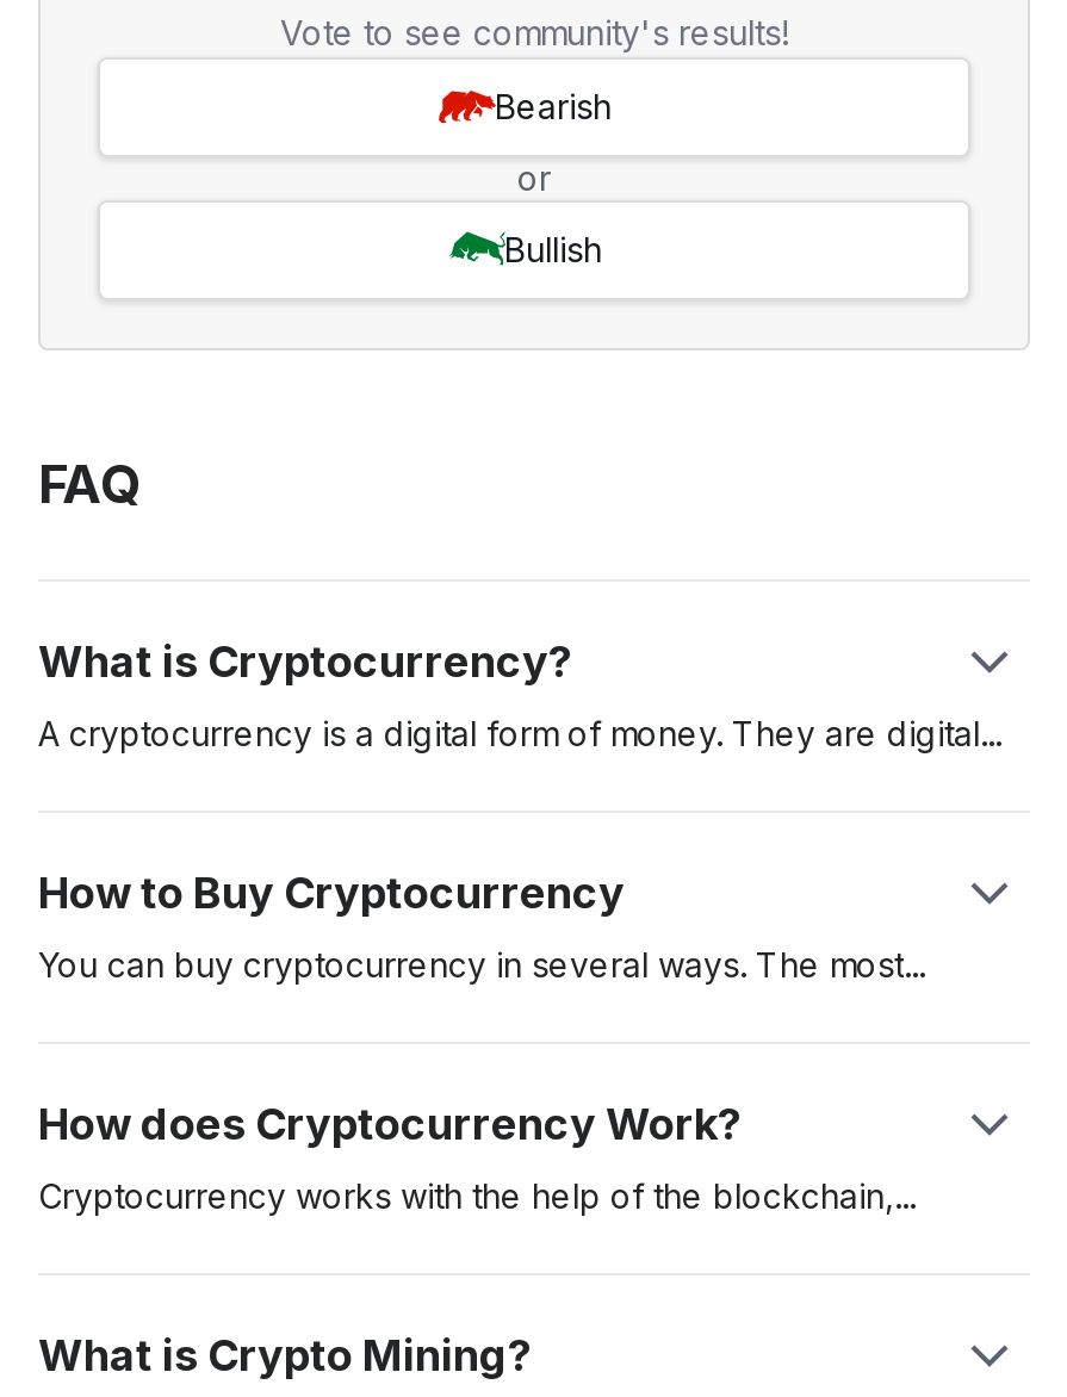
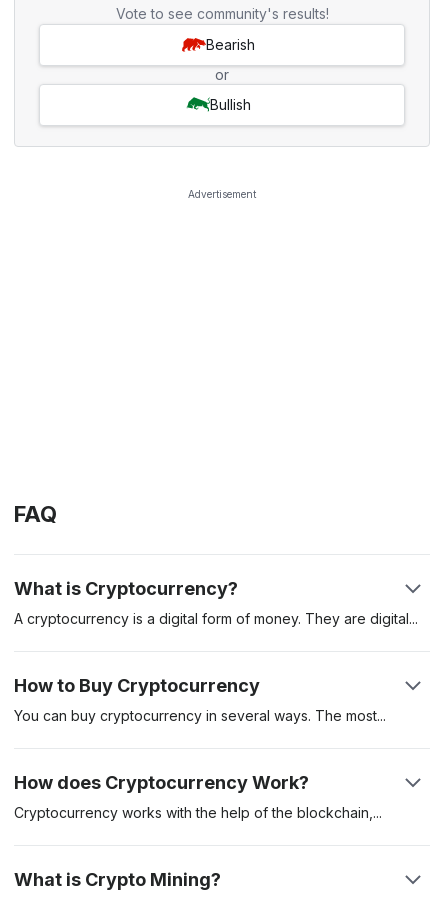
+ Advertisement
